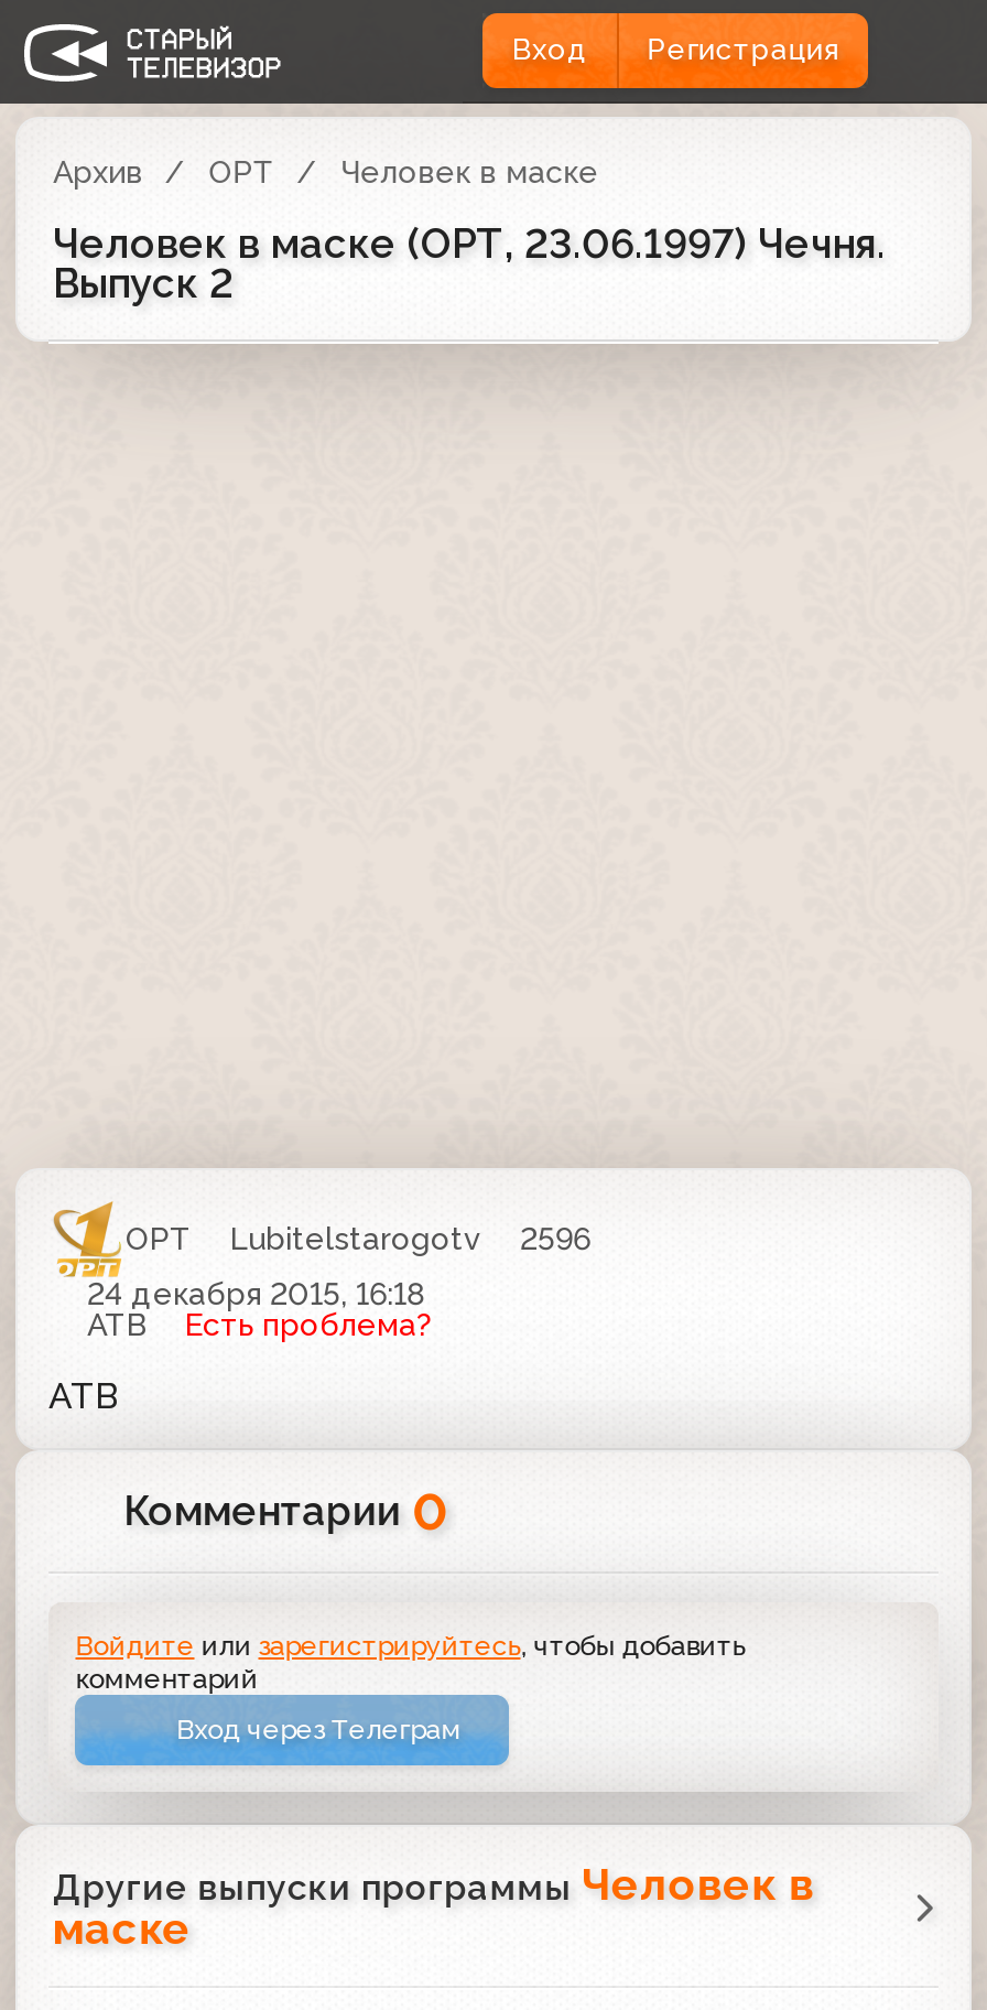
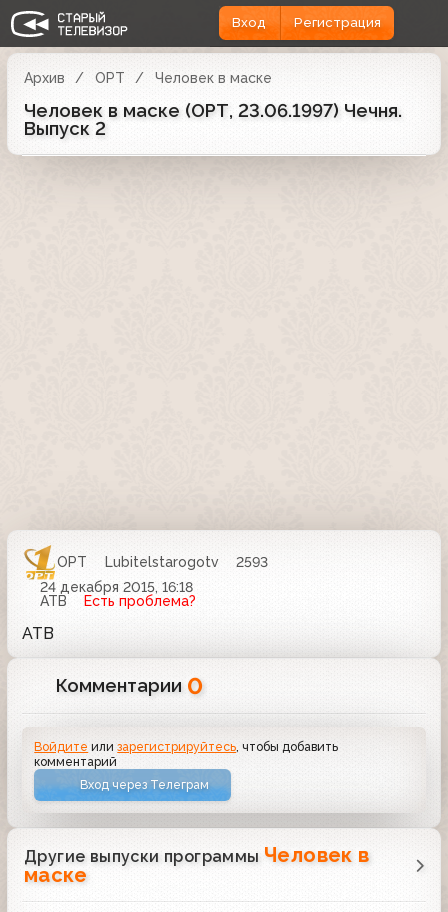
- ОРТ Lubitelstarogotv 2596
+ ОРТ Lubitelstarogotv 2593
